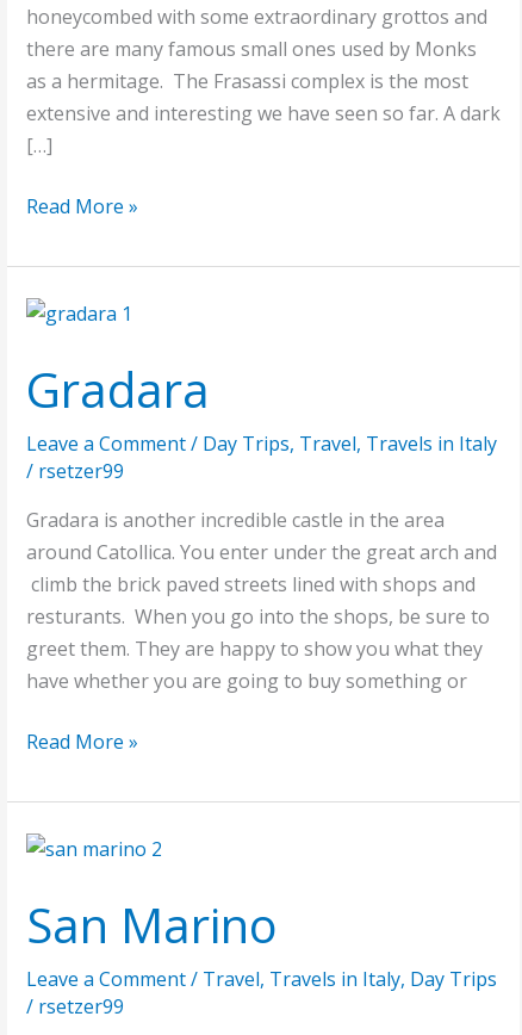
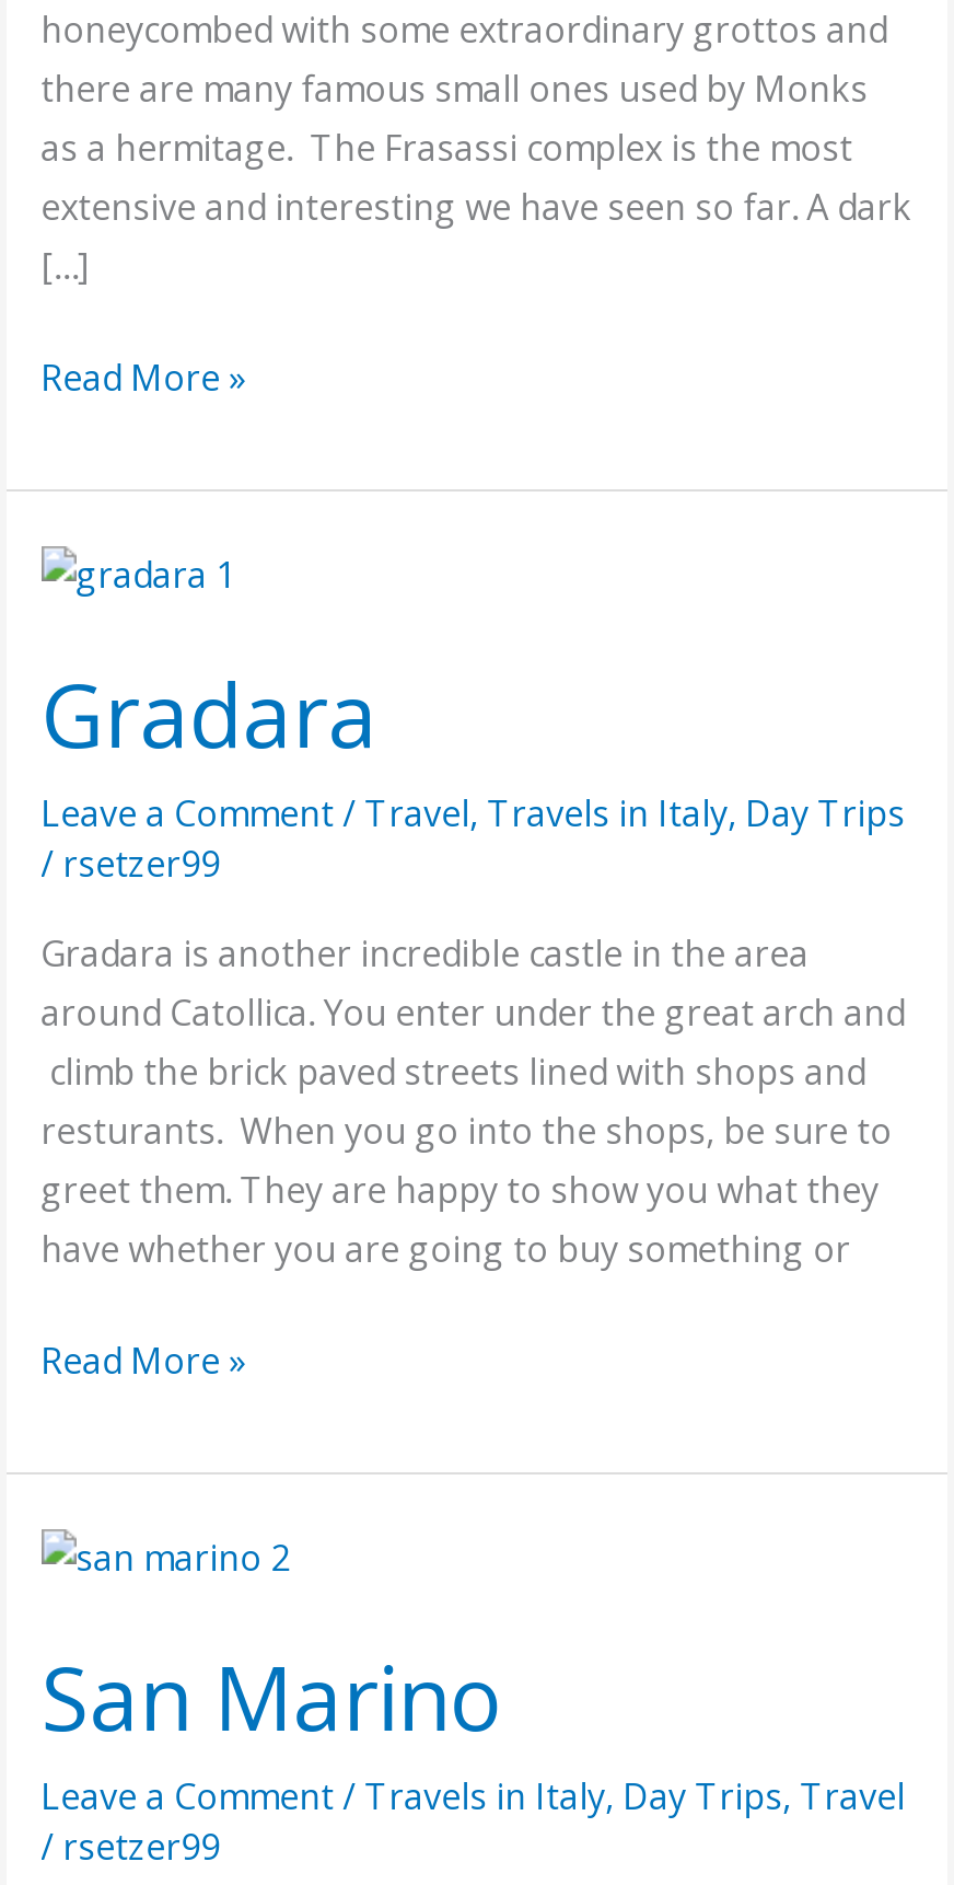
- Leave a Comment / Day Trips, Travel, Travels in Italy

+ Leave a Comment / Travels in Italy, Day Trips, Travel

moved up: Leave a Comment / Travel, Travels in Italy, Day Trips
